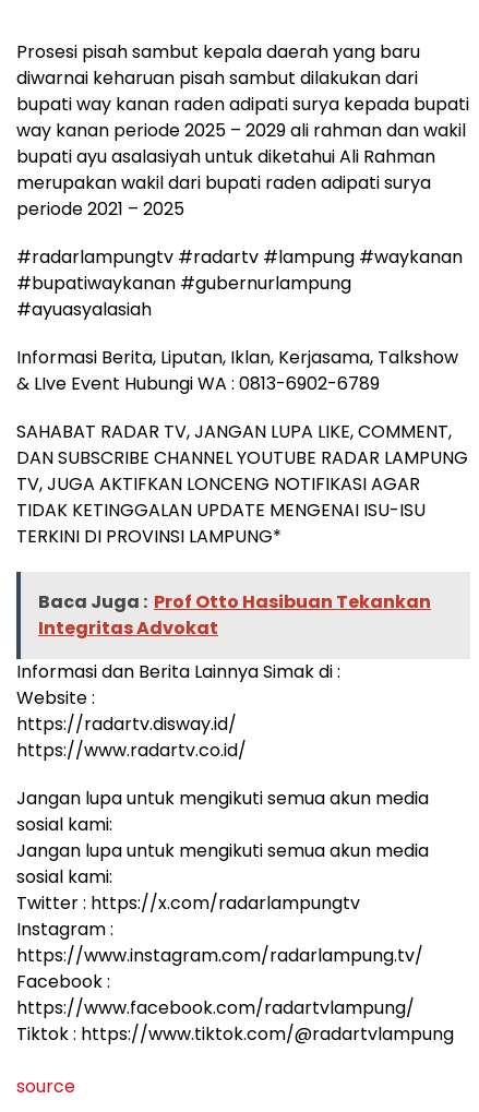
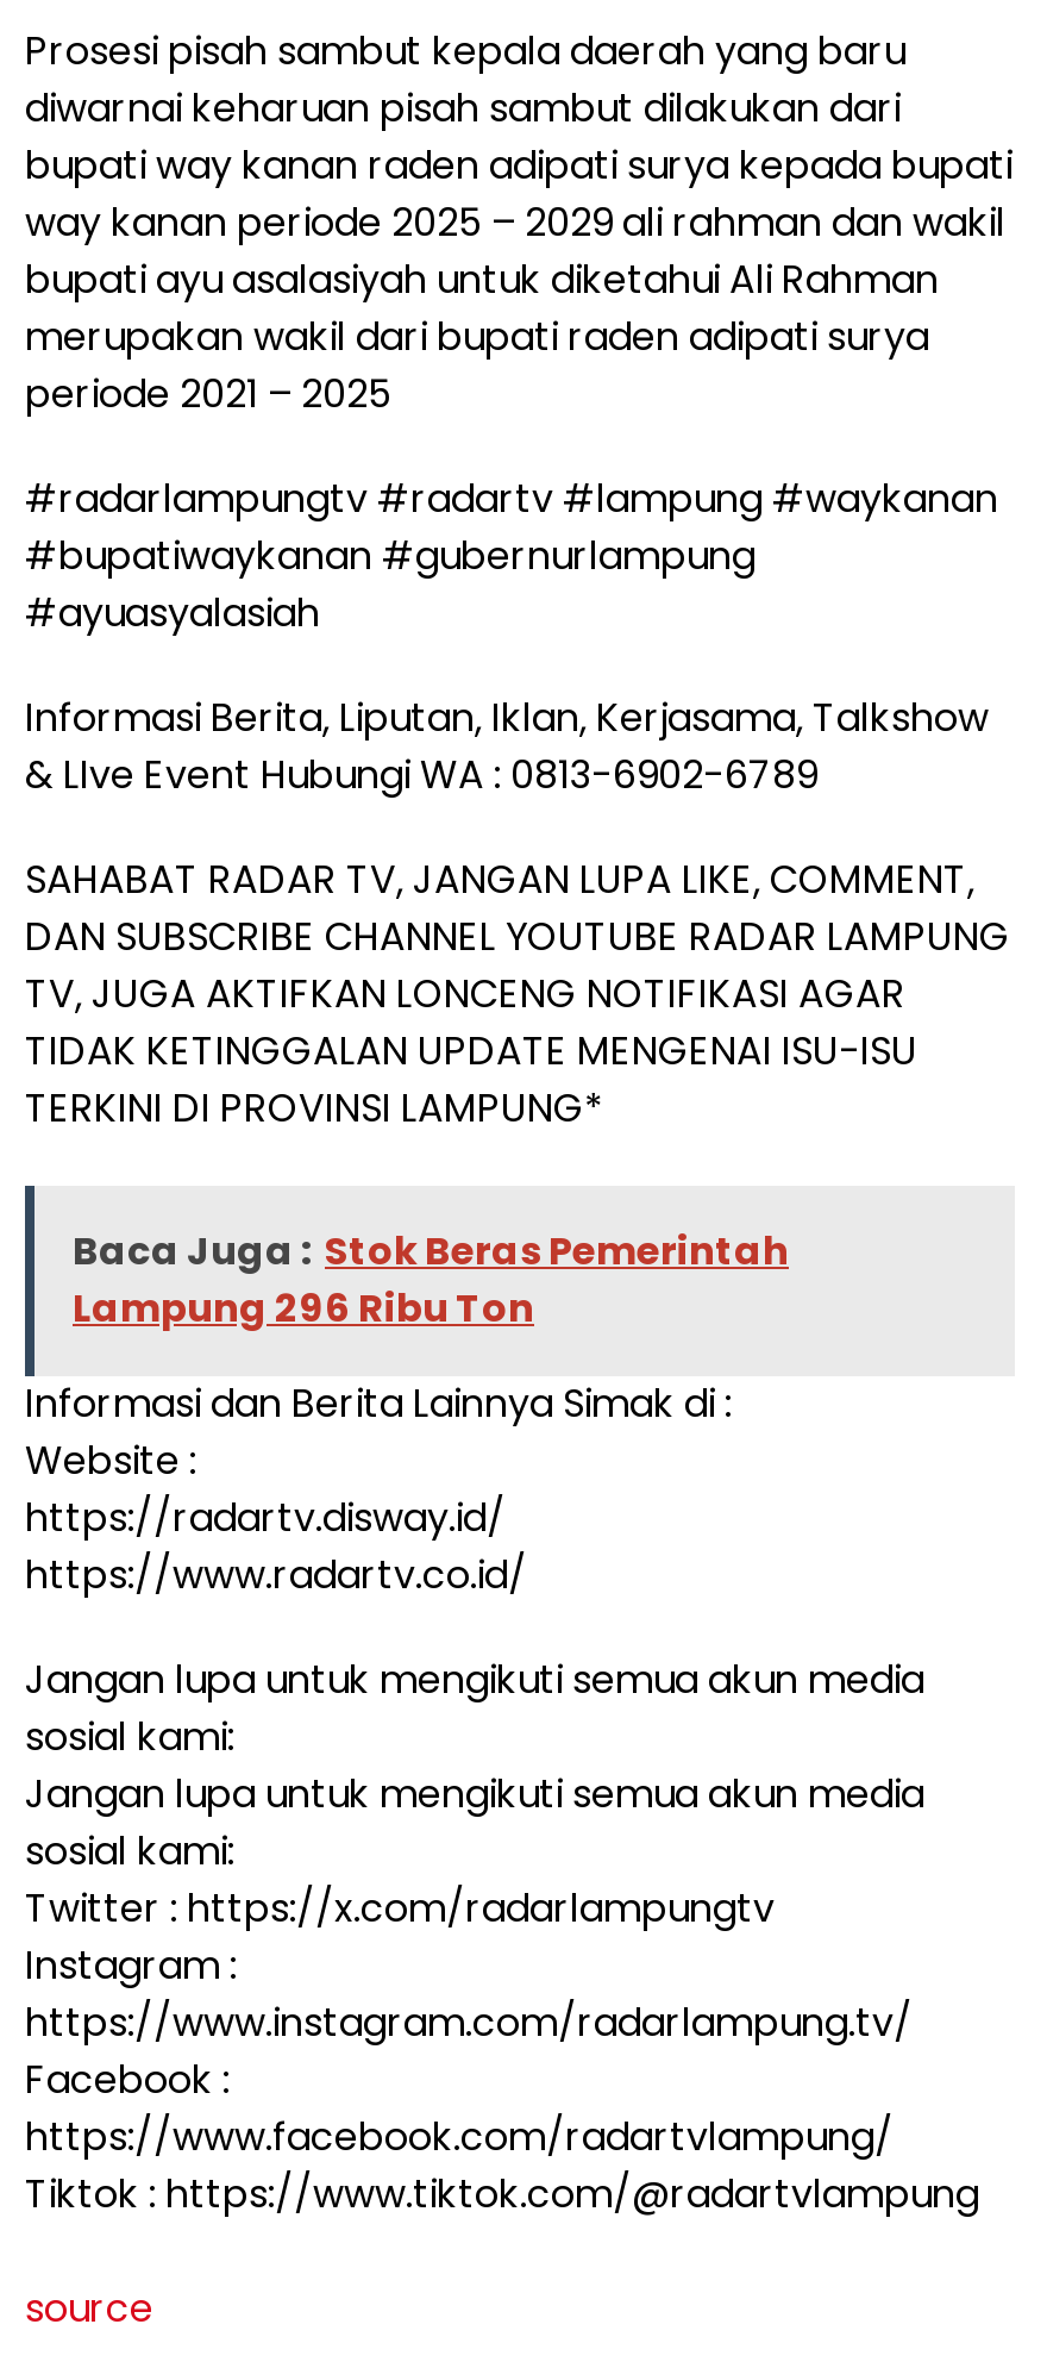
- Baca Juga : Prof Otto Hasibuan Tekankan
- Integritas Advokat
+ Baca Juga : Stok Beras Pemerintah
+ Lampung 296 Ribu Ton
